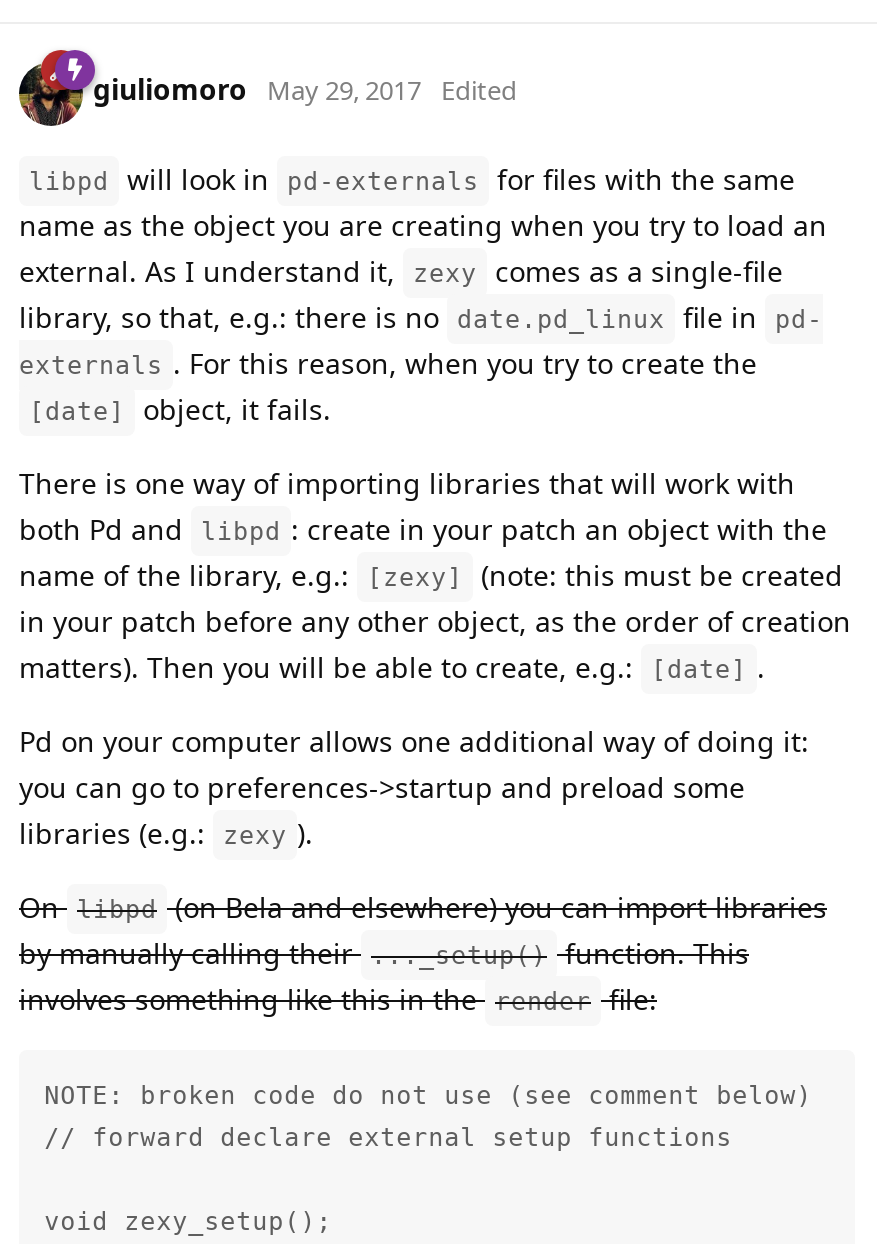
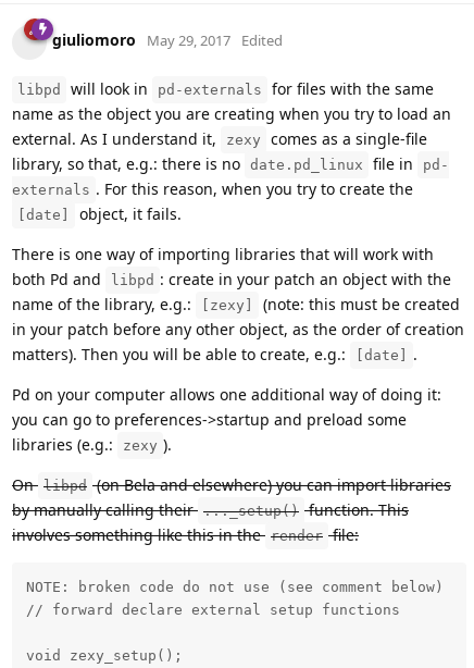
- [image]
+ [image]
